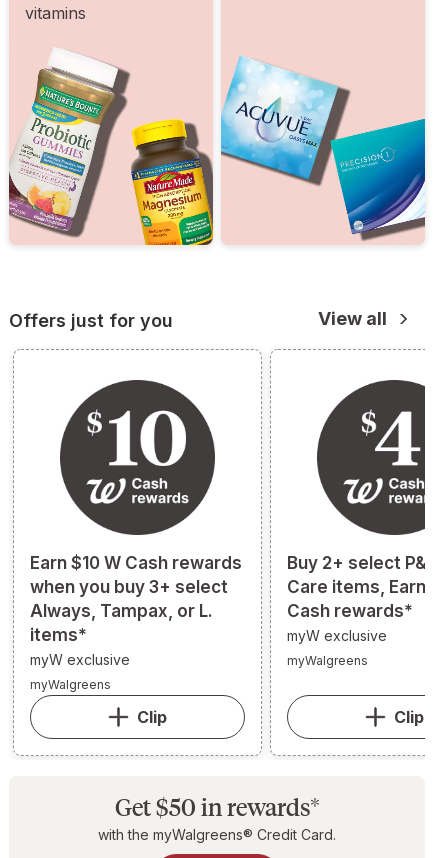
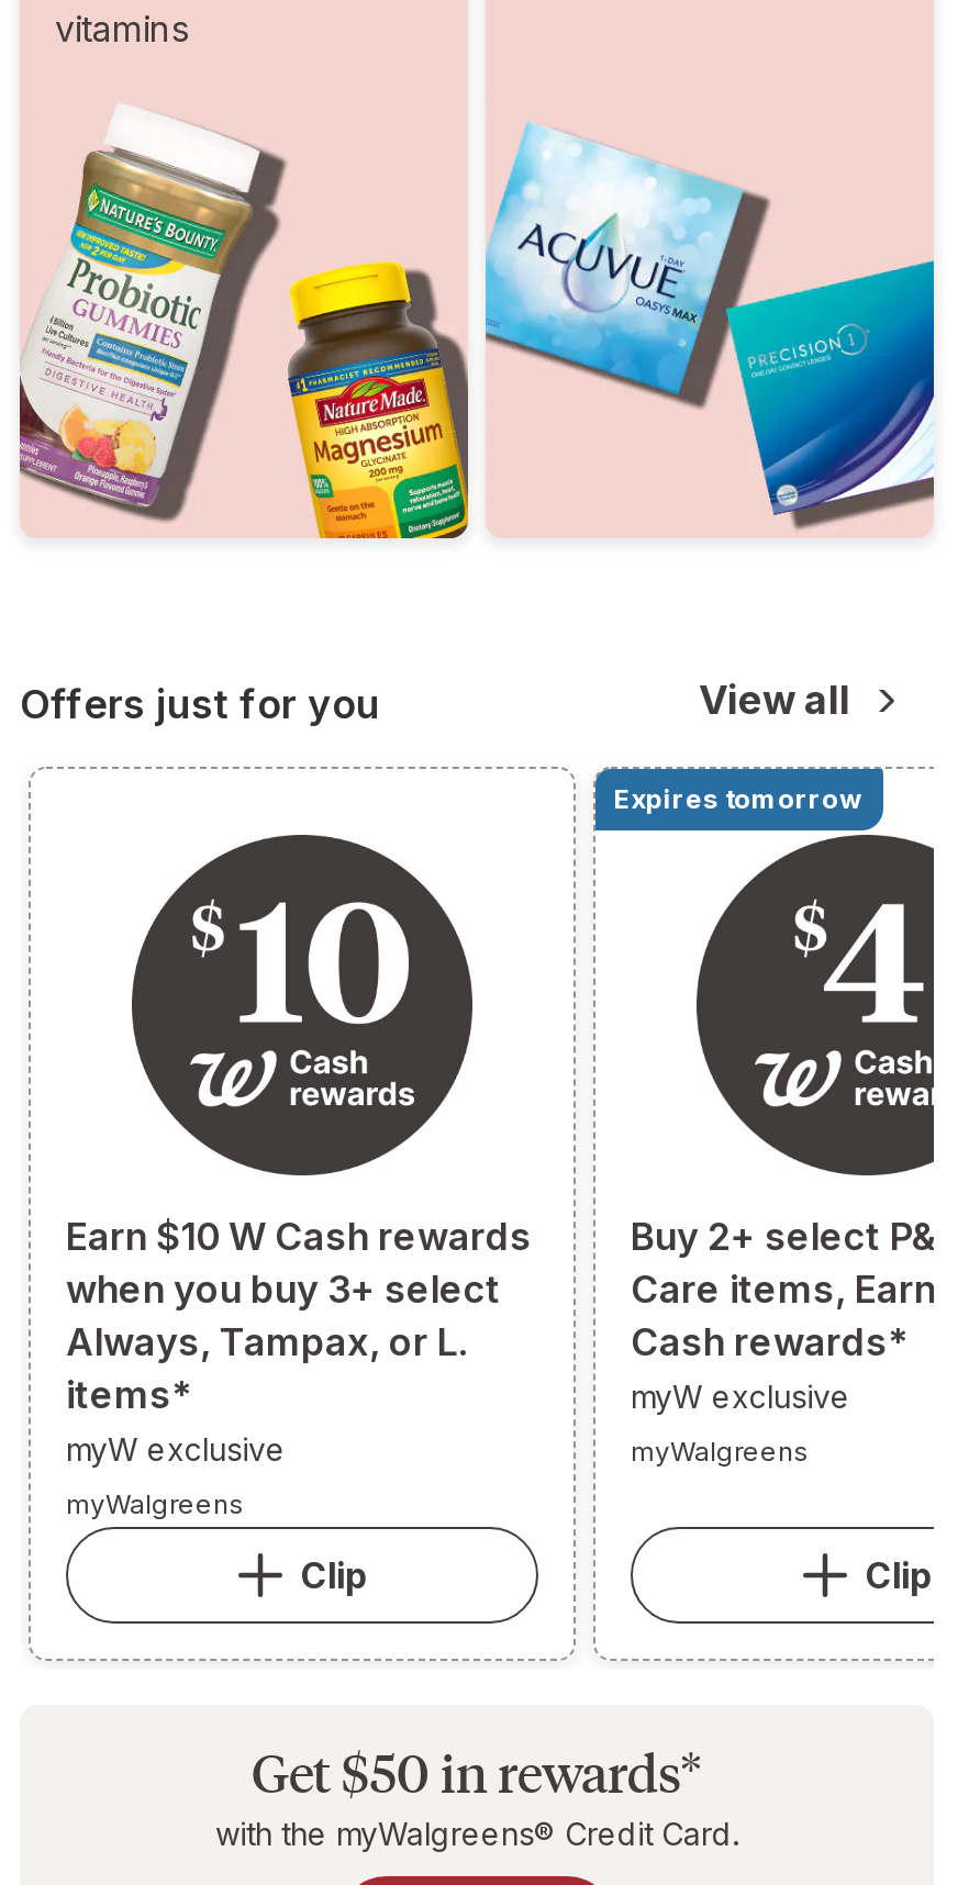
+ Expires tomorrow
